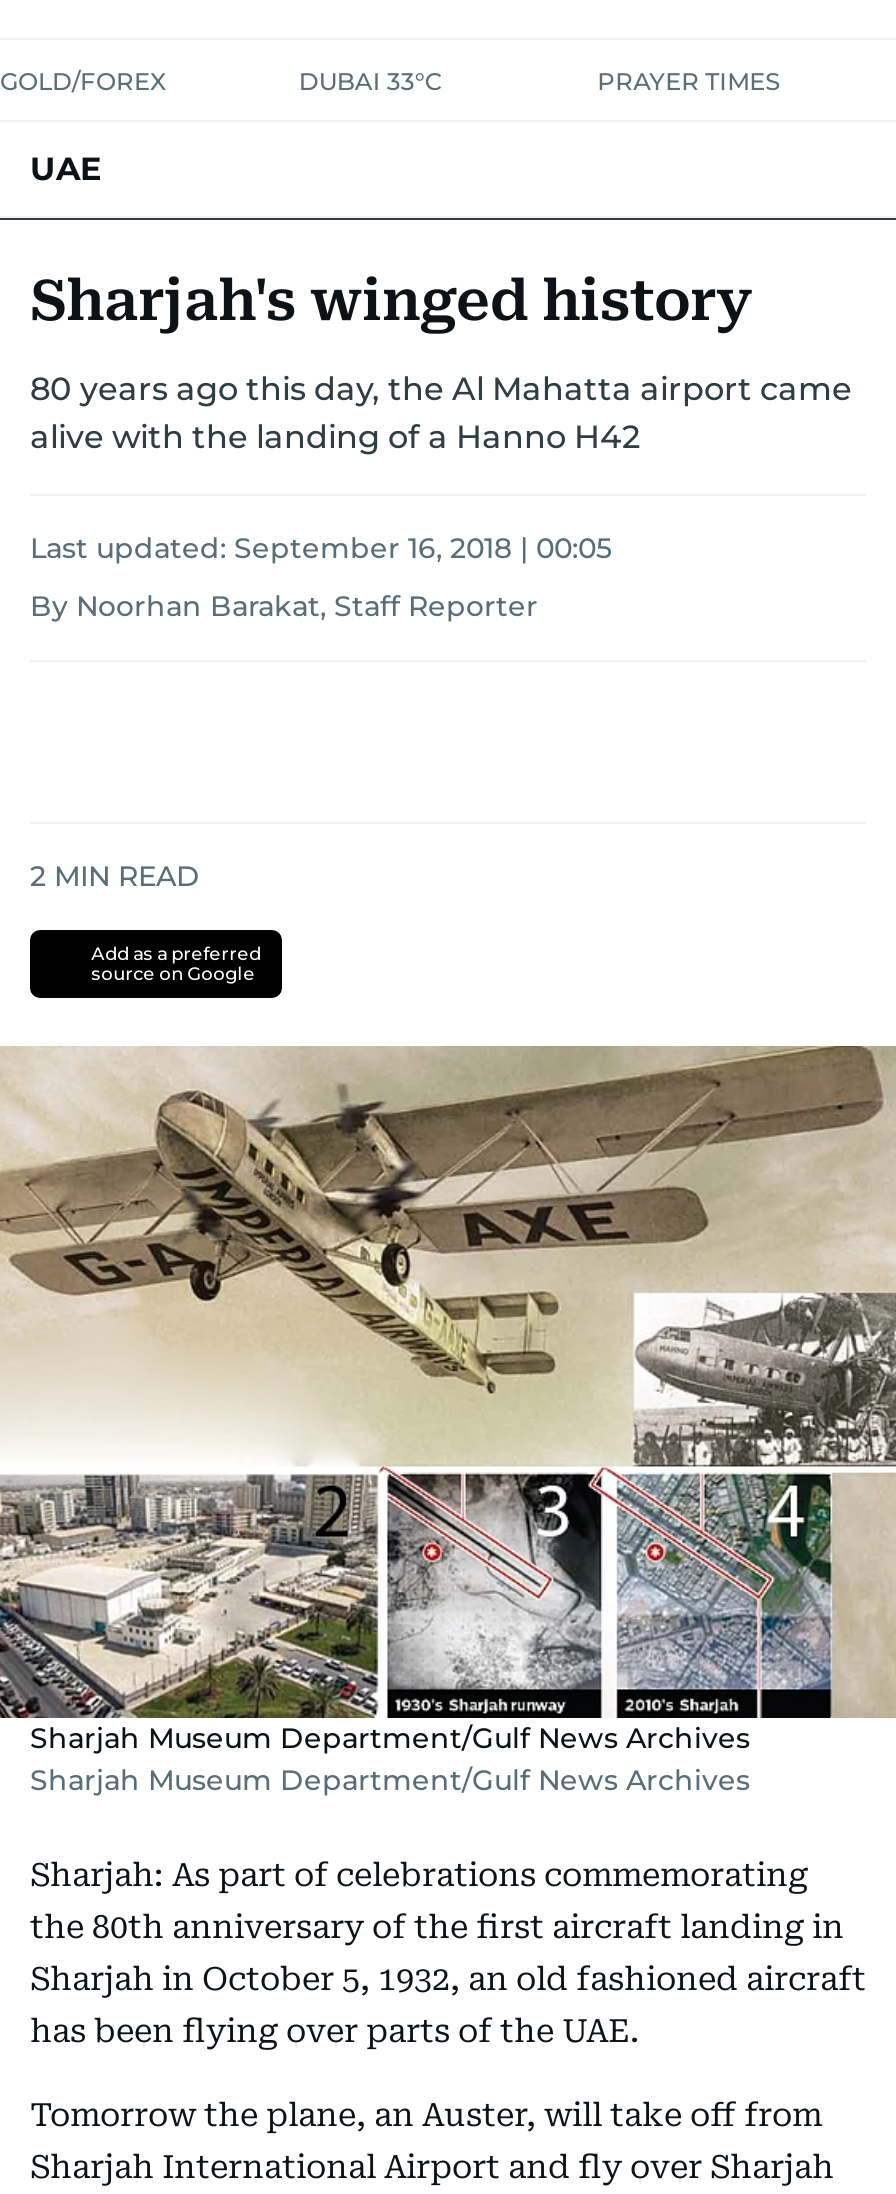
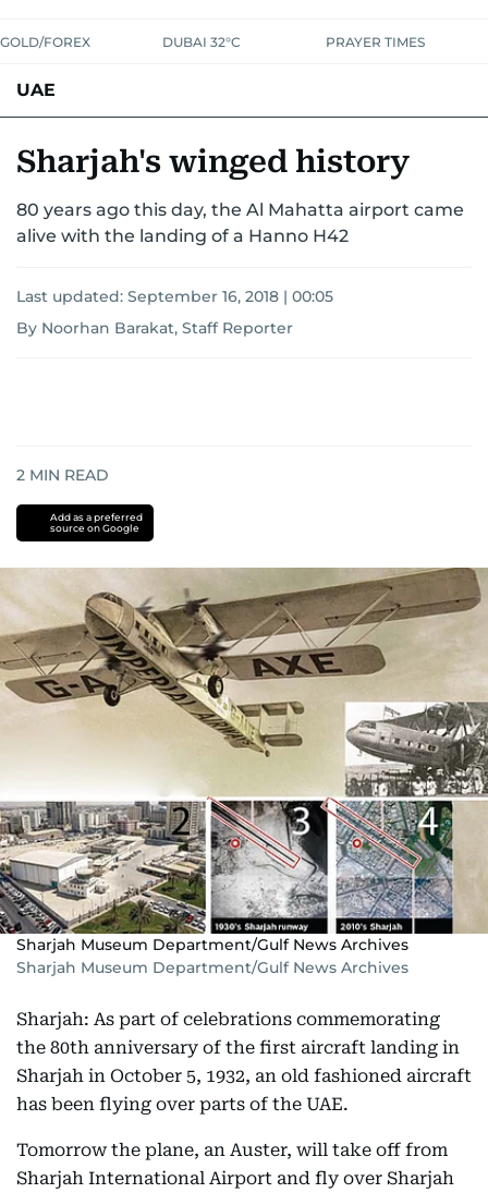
- DUBAI 33°C
+ DUBAI 32°C
